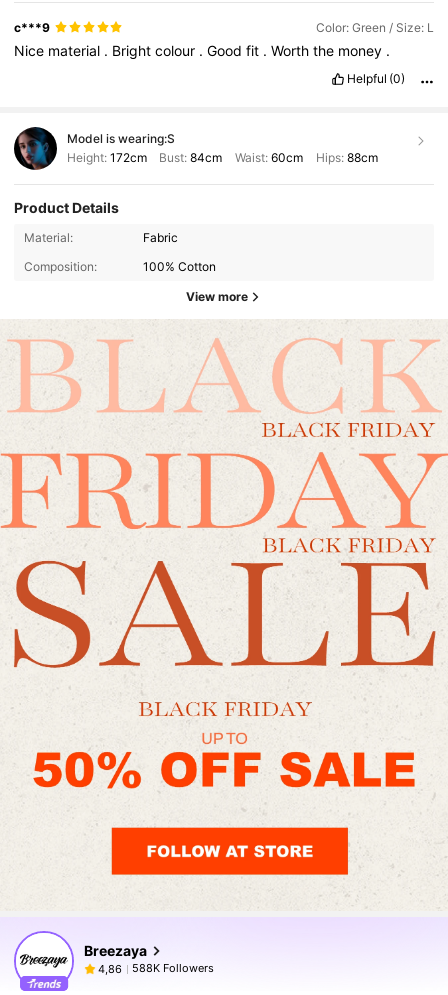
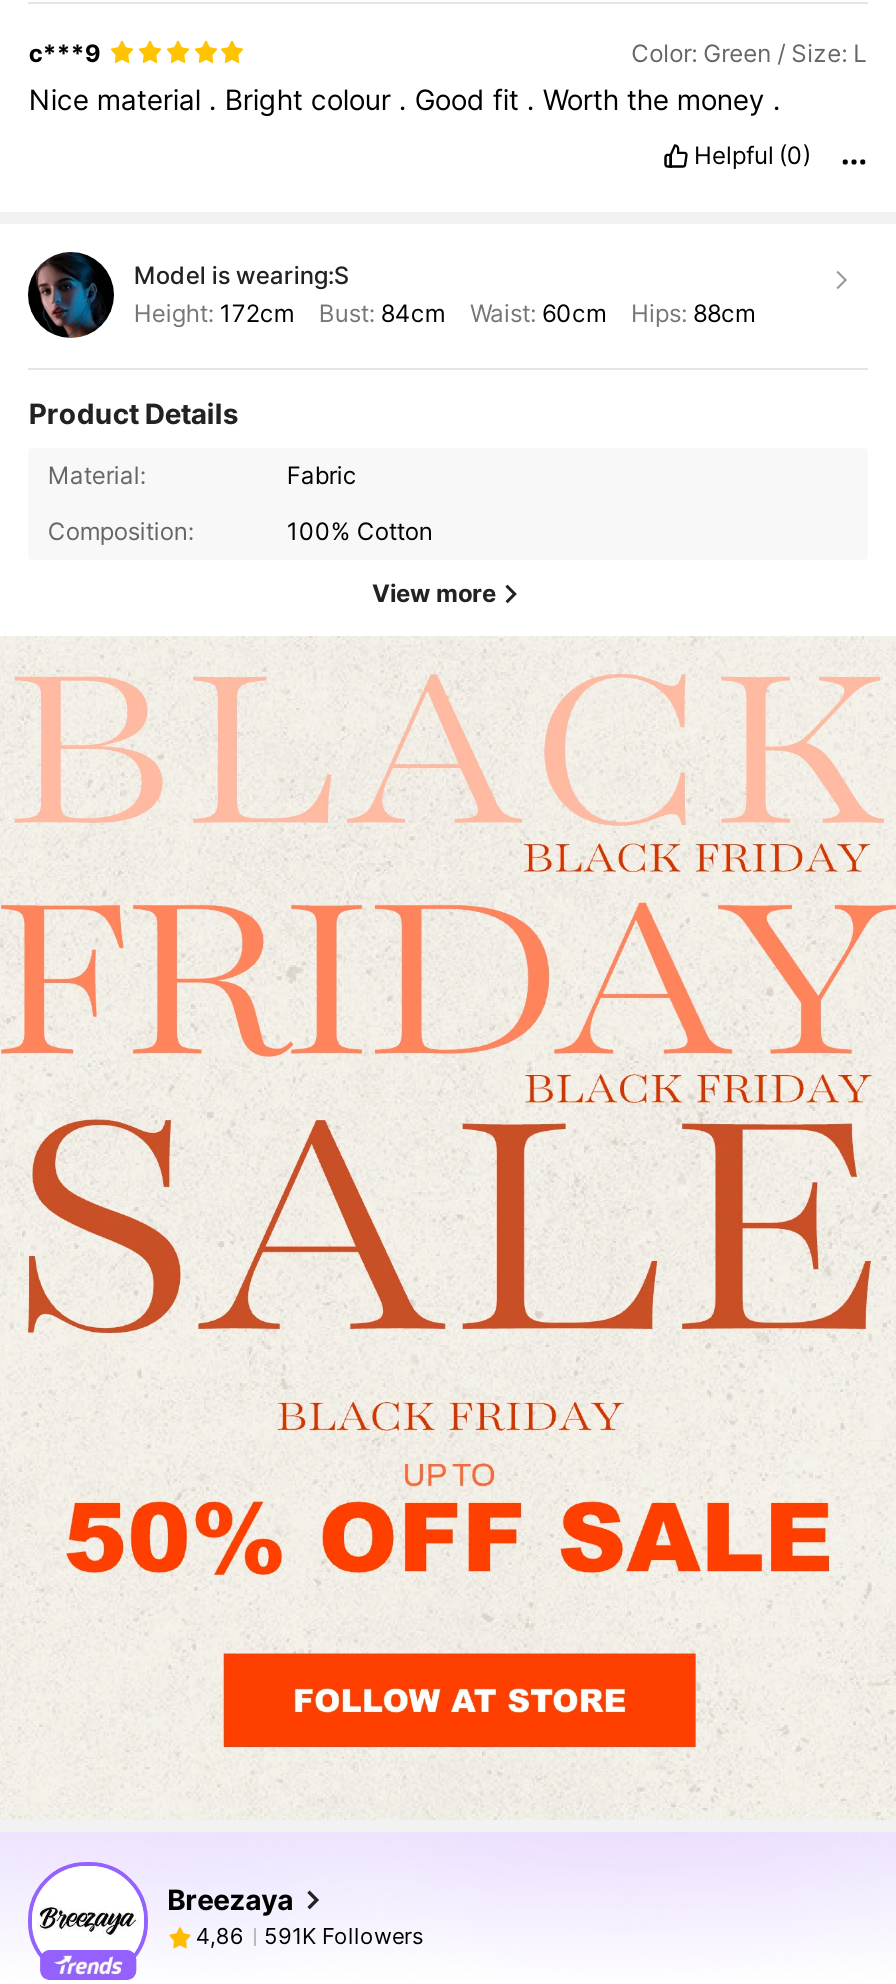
- 4,86 588K Followers
+ 4,86 591K Followers
